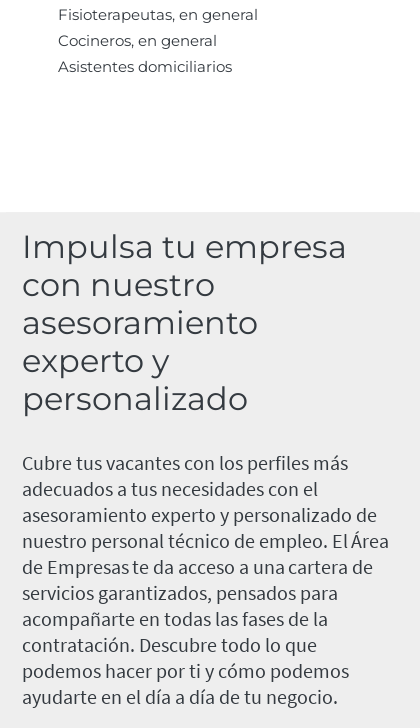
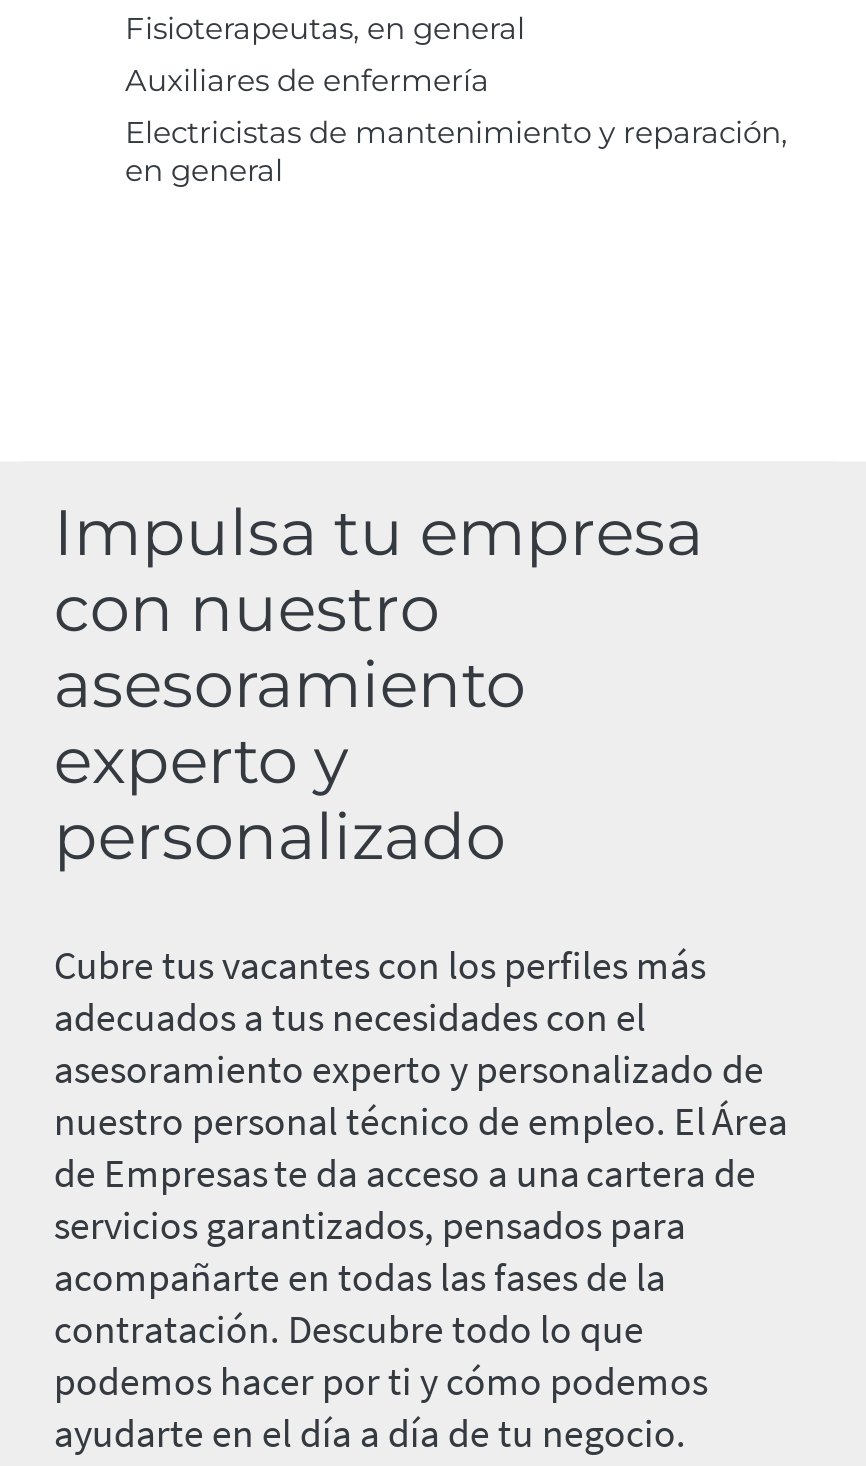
- Cocineros, en general
- Asistentes domiciliarios
+ Auxiliares de enfermería
+ Electricistas de mantenimiento y reparación,
+ en general
